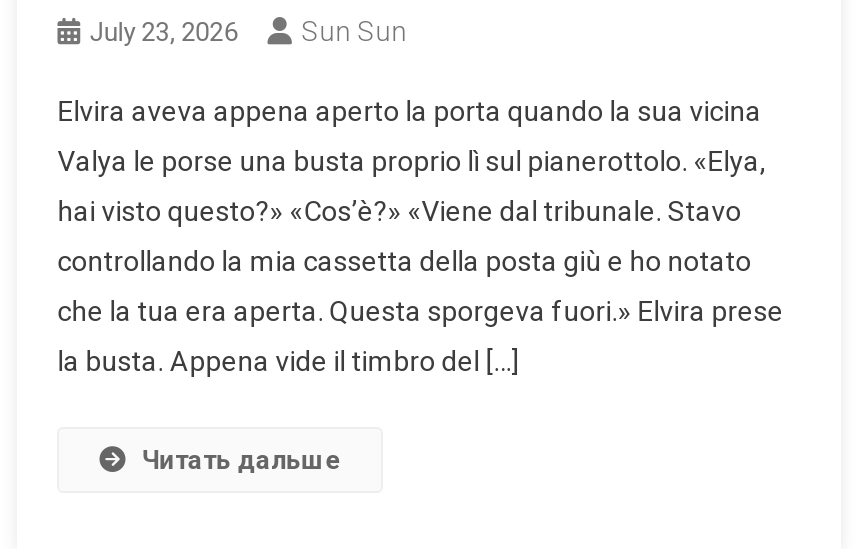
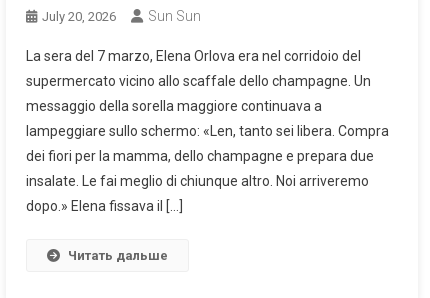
- July 23, 2026
+ July 20, 2026

- Elvira aveva appena aperto la porta quando la sua vicina
- Valya le porse una busta proprio lì sul pianerottolo. «Elya,
- hai visto questo?» «Cos’è?» «Viene dal tribunale. Stavo
- controllando la mia cassetta della posta giù e ho notato
- che la tua era aperta. Questa sporgeva fuori.» Elvira prese
- la busta. Appena vide il timbro del […]
+ La sera del 7 marzo, Elena Orlova era nel corridoio del
+ supermercato vicino allo scaffale dello champagne. Un
+ messaggio della sorella maggiore continuava a
+ lampeggiare sullo schermo: «Len, tanto sei libera. Compra
+ dei fiori per la mamma, dello champagne e prepara due
+ insalate. Le fai meglio di chiunque altro. Noi arriveremo
+ dopo.» Elena fissava il […]
